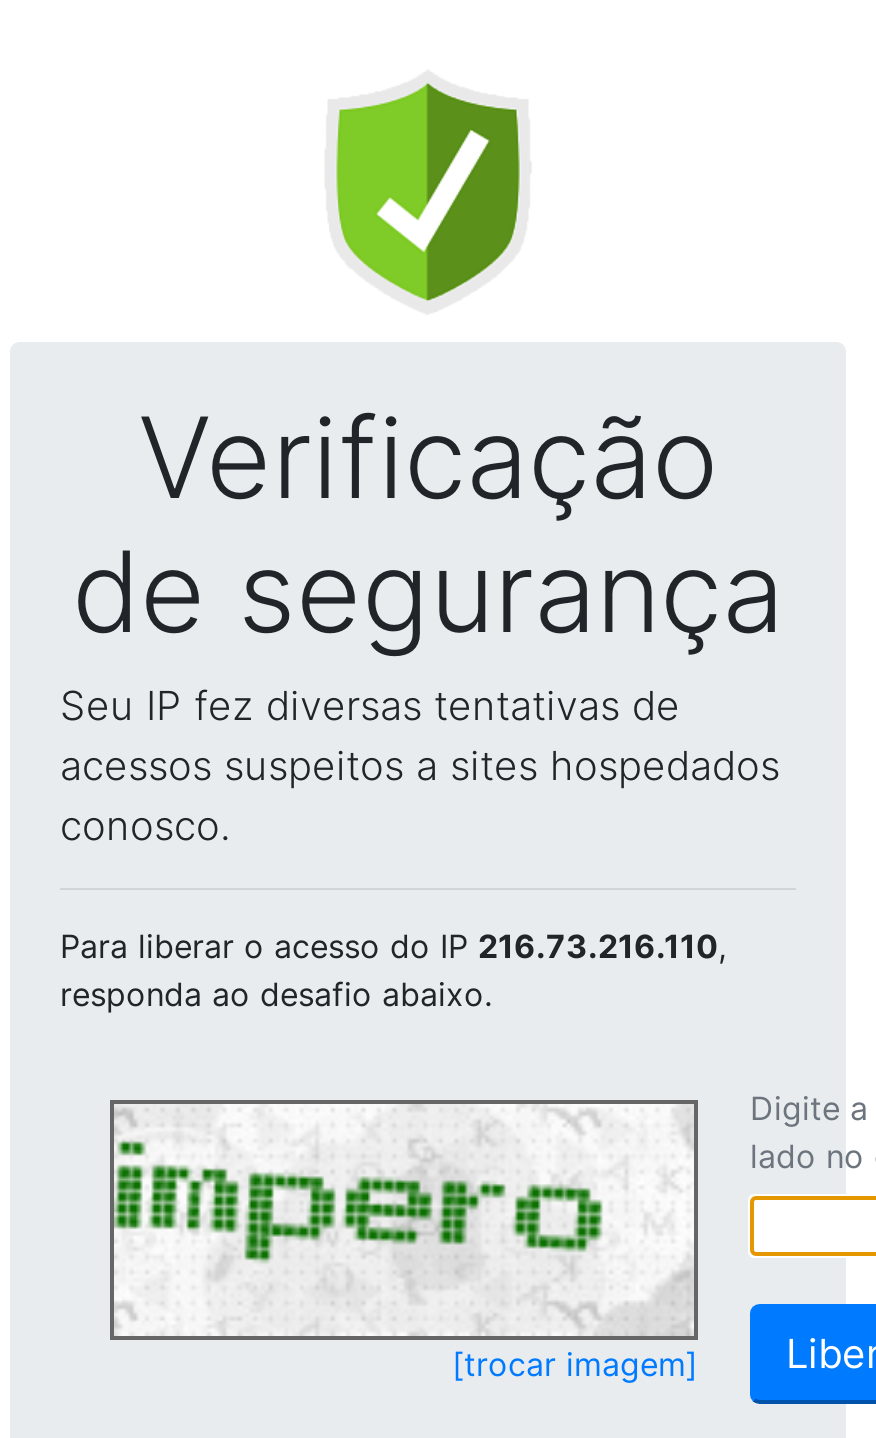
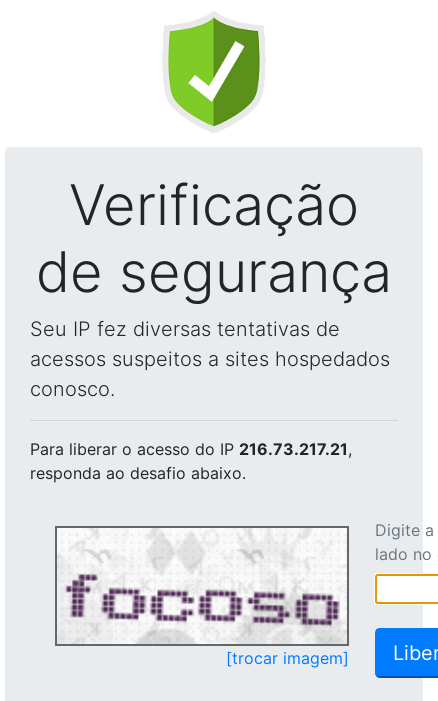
- Para liberar o acesso do IP 216.73.216.110,
+ Para liberar o acesso do IP 216.73.217.21,

- [image]
+ [image]
